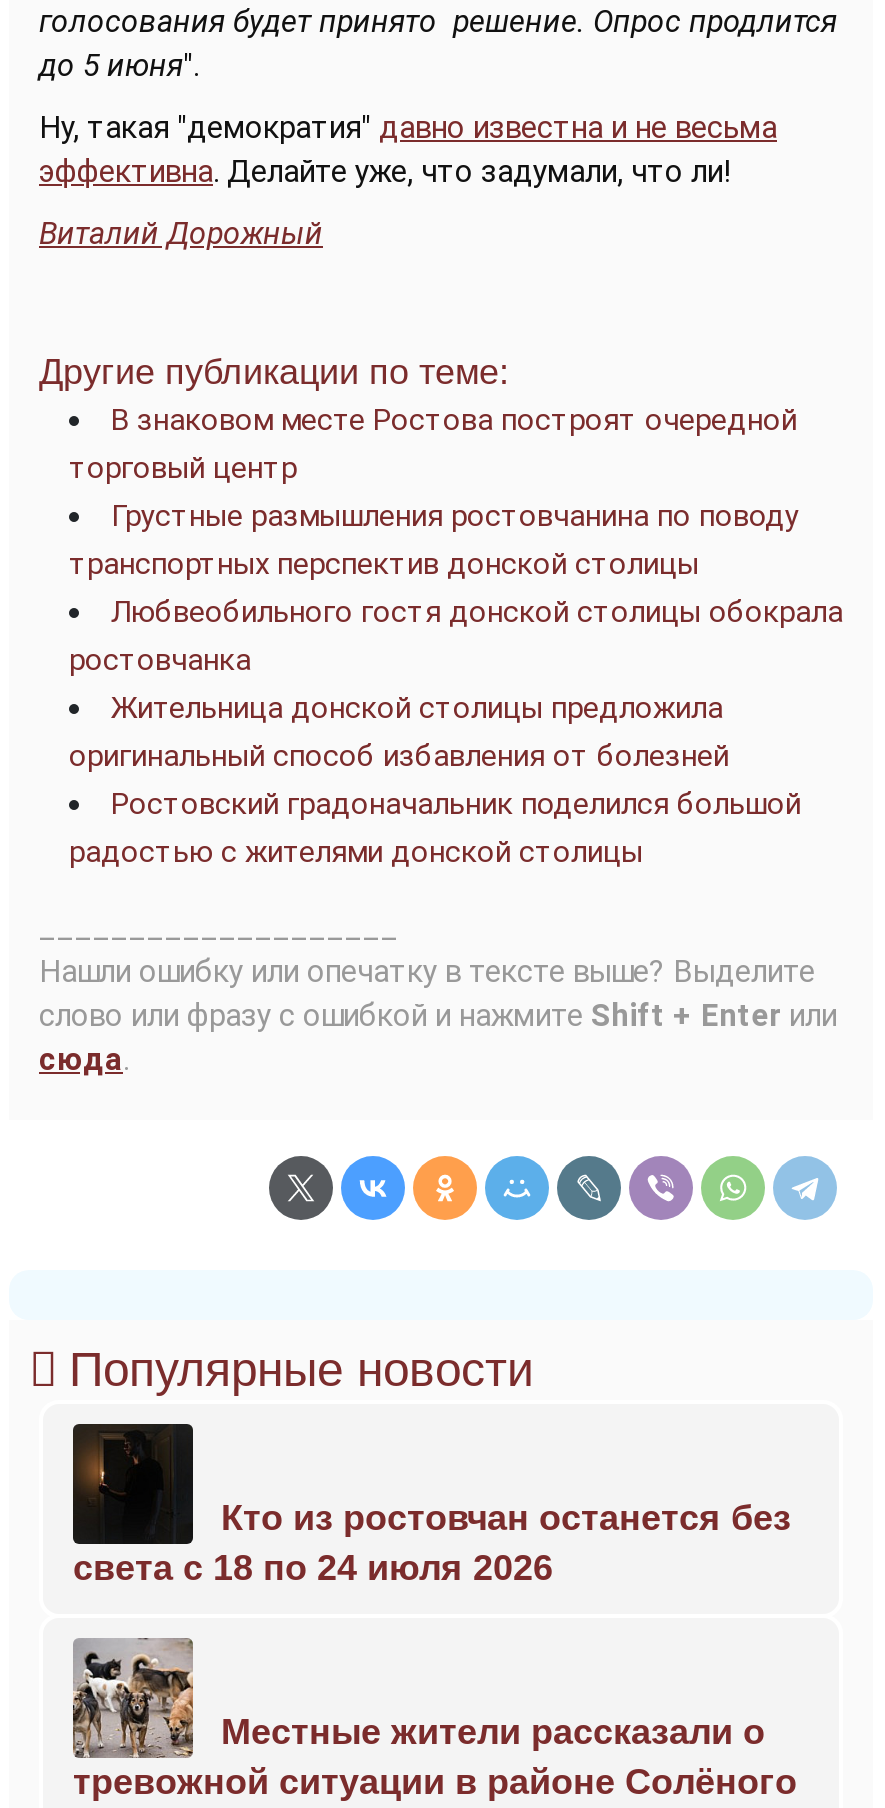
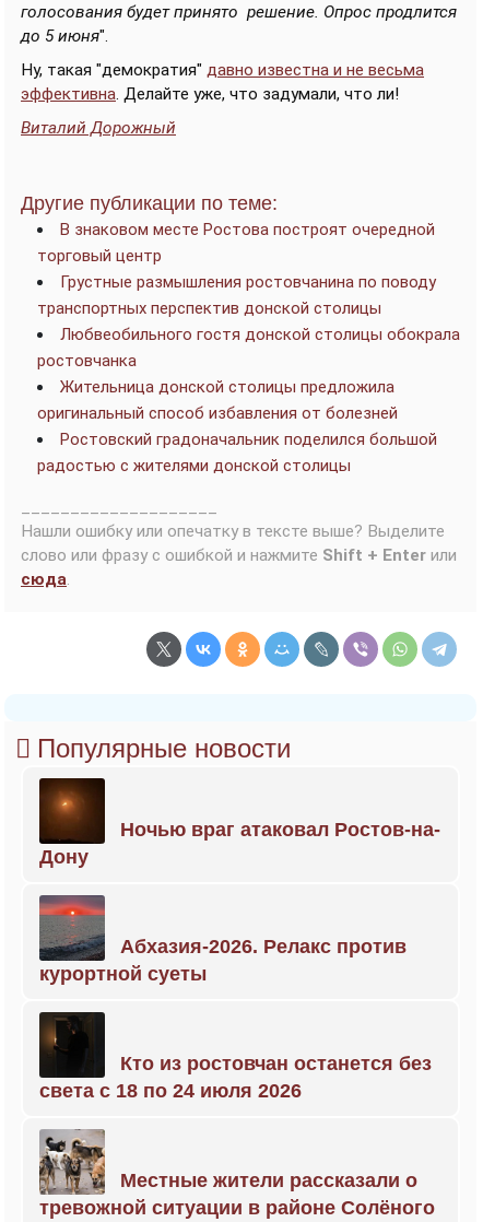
+ [image]
+ Ночью враг атаковал Ростов-на-
+ Дону

+ [image]
+ Абхазия-2026. Релакс против
+ курортной суеты
